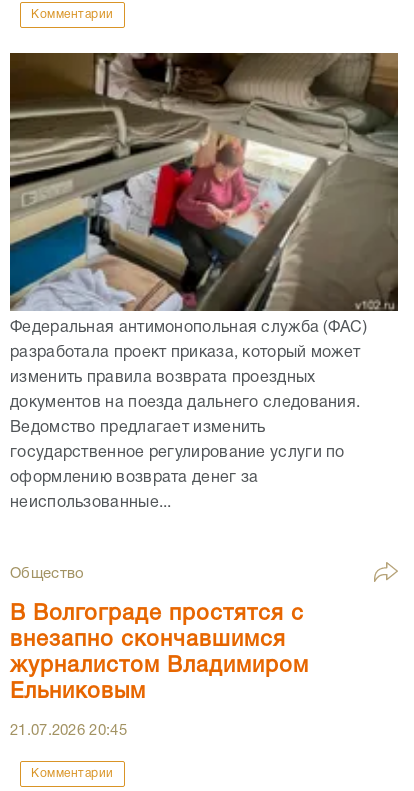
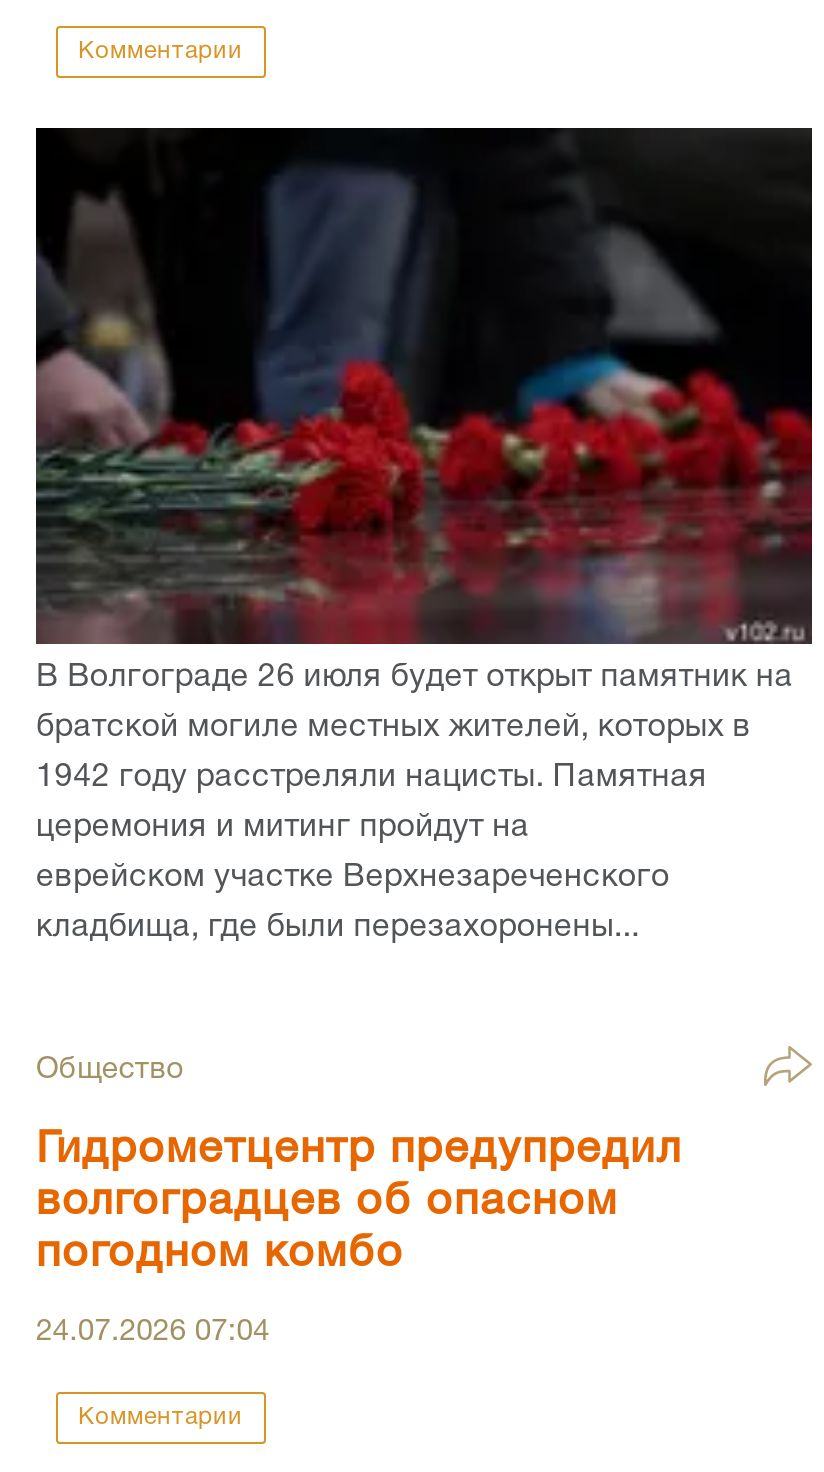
- [image]
- Федеральная антимонопольная служба (ФАС)
- разработала проект приказа, который может
- изменить правила возврата проездных
- документов на поезда дальнего следования.
- Ведомство предлагает изменить
- государственное регулирование услуги по
- оформлению возврата денег за
- неиспользованные...
+ [image]
+ В Волгограде 26 июля будет открыт памятник на
+ братской могиле местных жителей, которых в
+ 1942 году расстреляли нацисты. Памятная
+ церемония и митинг пройдут на
+ еврейском участке Верхнезареченского
+ кладбища, где были перезахоронены...

- В Волгограде простятся с
- внезапно скончавшимся
- журналистом Владимиром
- Ельниковым
+ Гидрометцентр предупредил
+ волгоградцев об опасном
+ погодном комбо

- 21.07.2026 20:45
+ 24.07.2026 07:04
